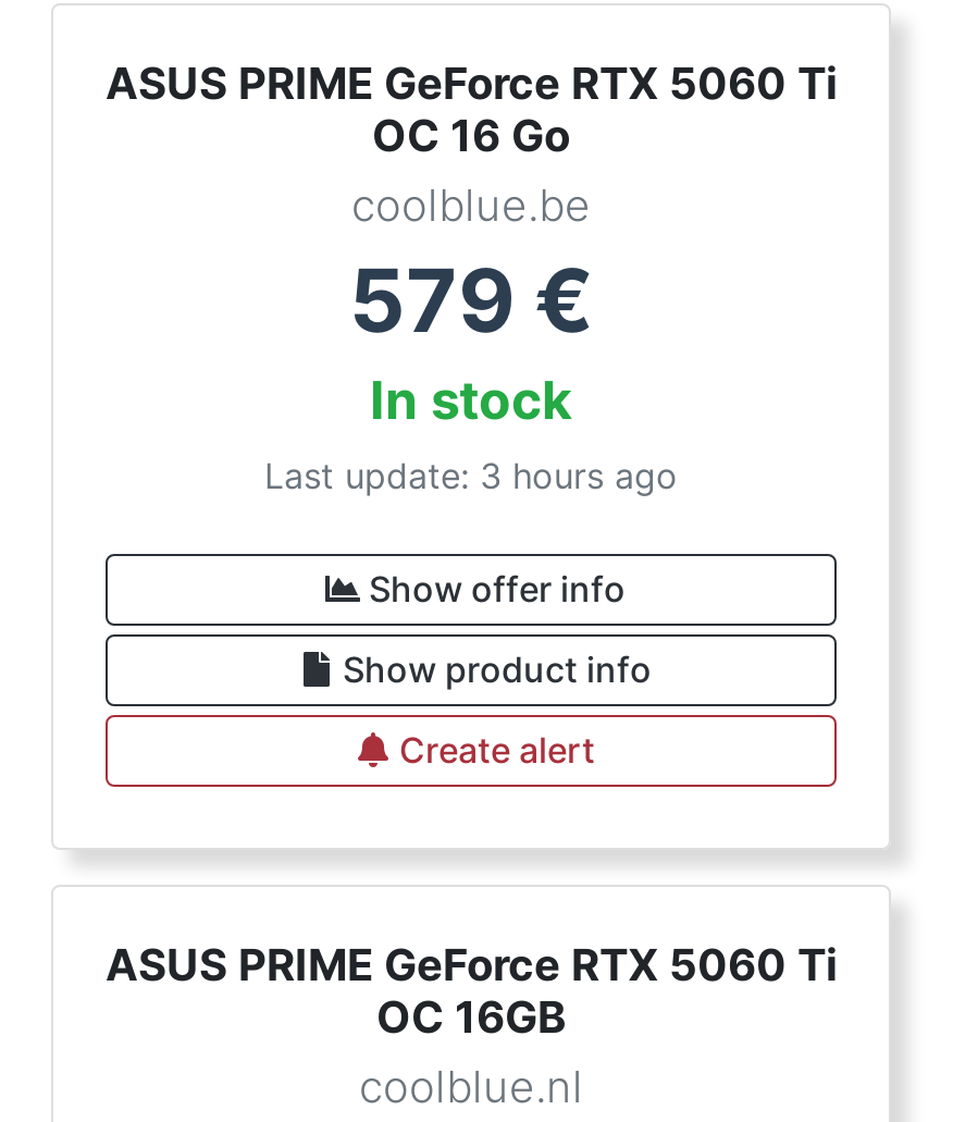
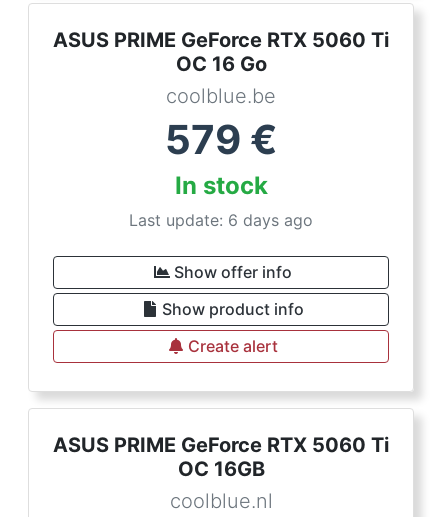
- Last update: 3 hours ago
+ Last update: 6 days ago
